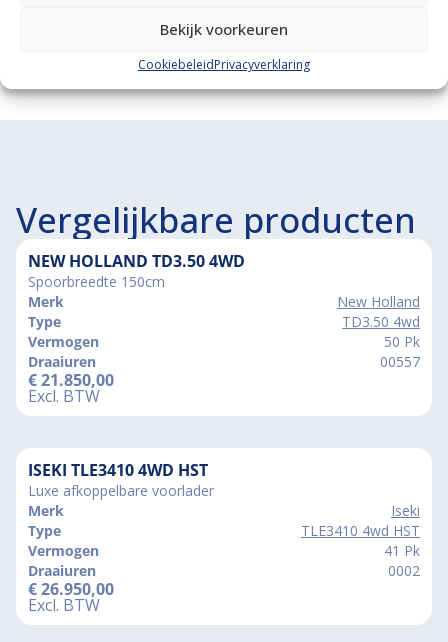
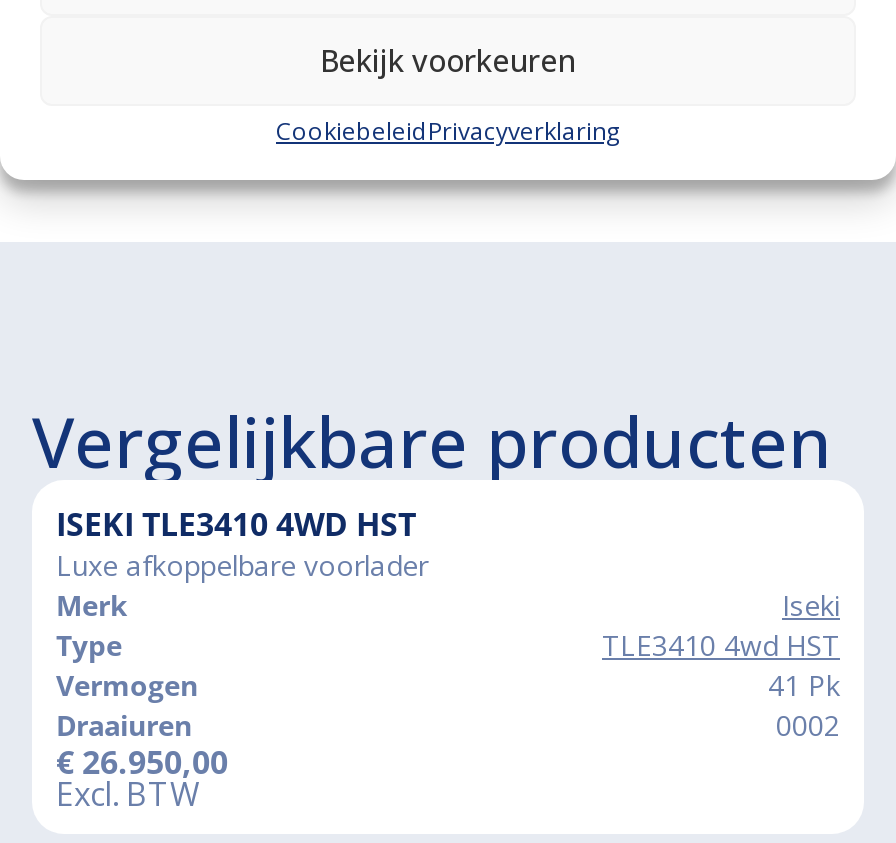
- NEW HOLLAND TD3.50 4WD
- Spoorbreedte 150cm
- Merk
- New Holland
- Type
- TD3.50 4wd
- Vermogen
- 50 Pk
- Draaiuren
- 00557
- €21.850,00
- Excl. BTW
